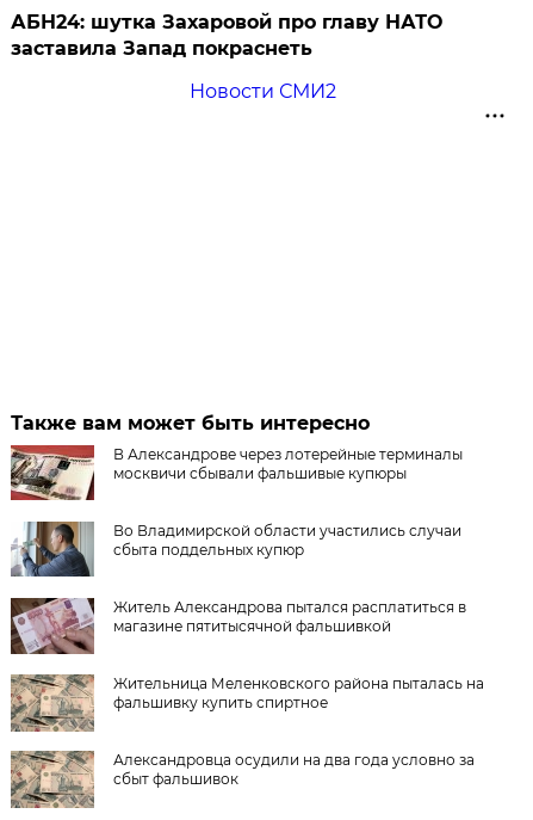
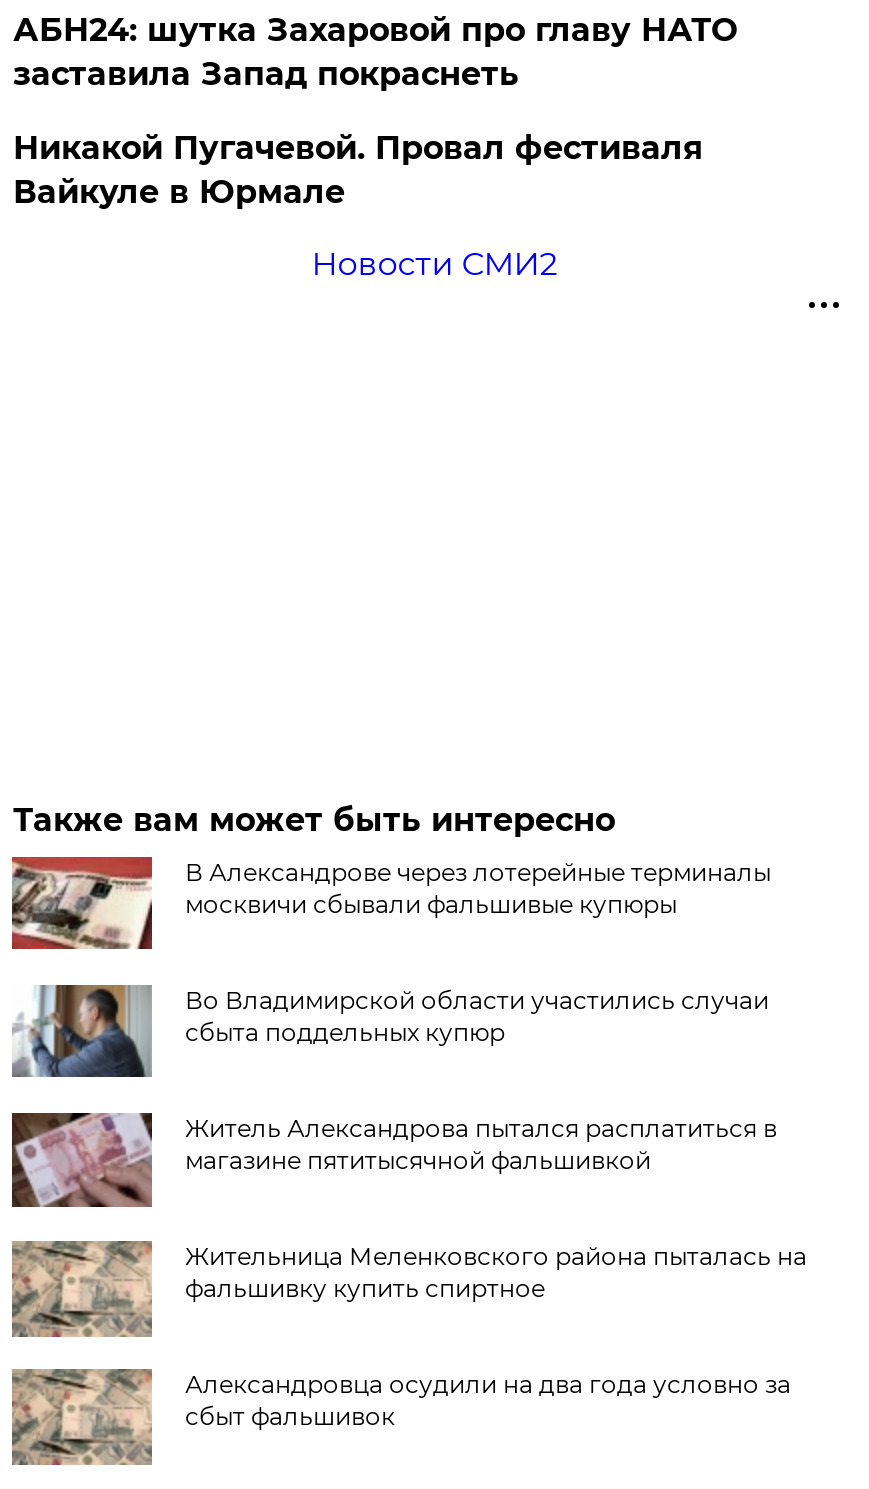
+ Никакой Пугачевой. Провал фестиваля
+ Вайкуле в Юрмале
